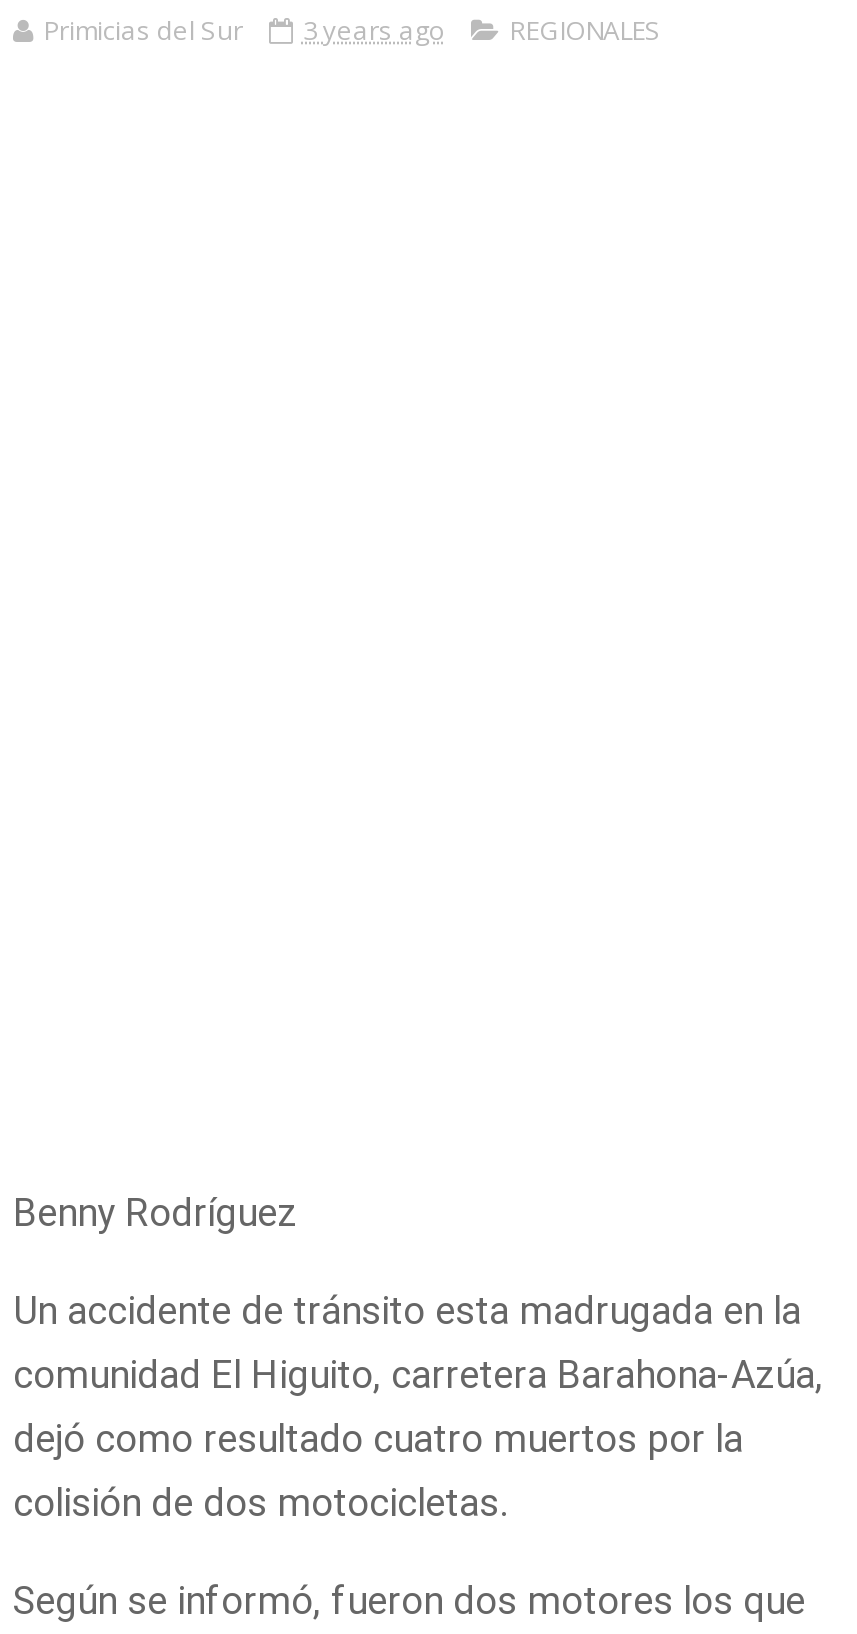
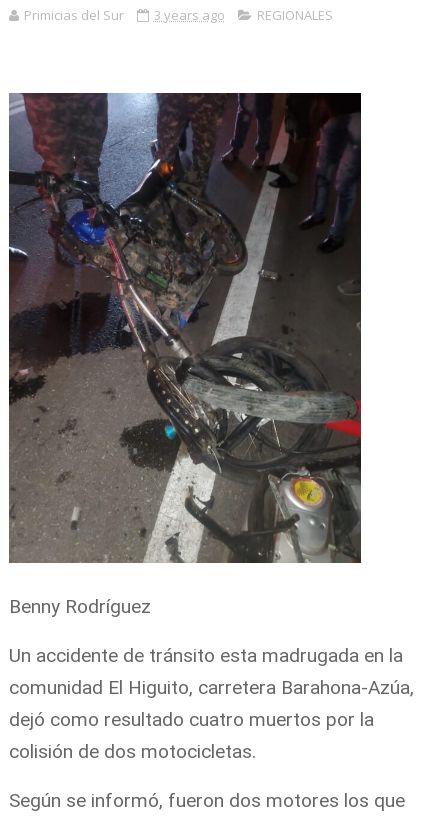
+ [image]
